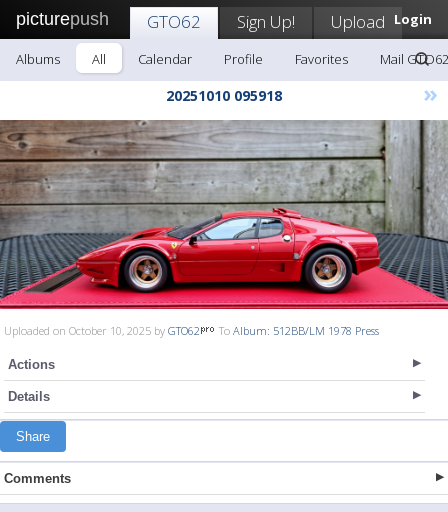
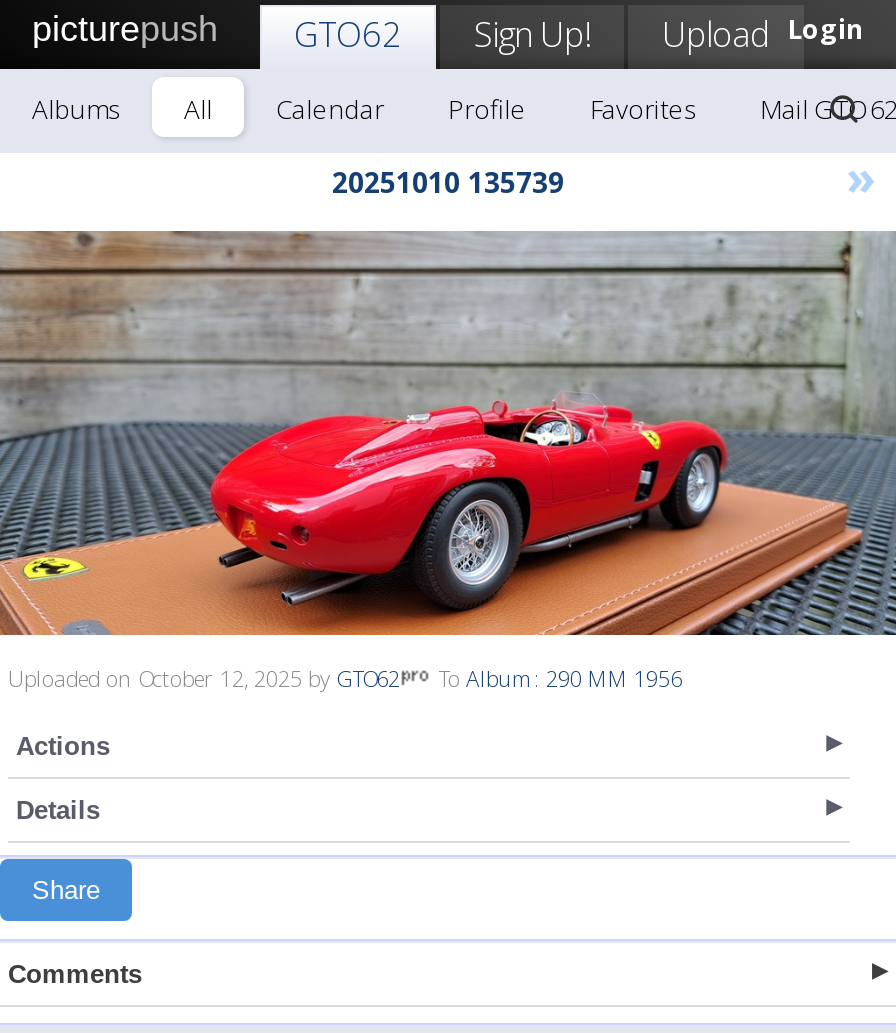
- 20251010 095918
+ 20251010 135739

- [image]
- Uploaded on October 10, 2025 by GTO62
+ [image]
+ Uploaded on October 12, 2025 by GTO62

- To Album: 512BB/LM 1978 Press
+ To Album: 290 MM 1956
